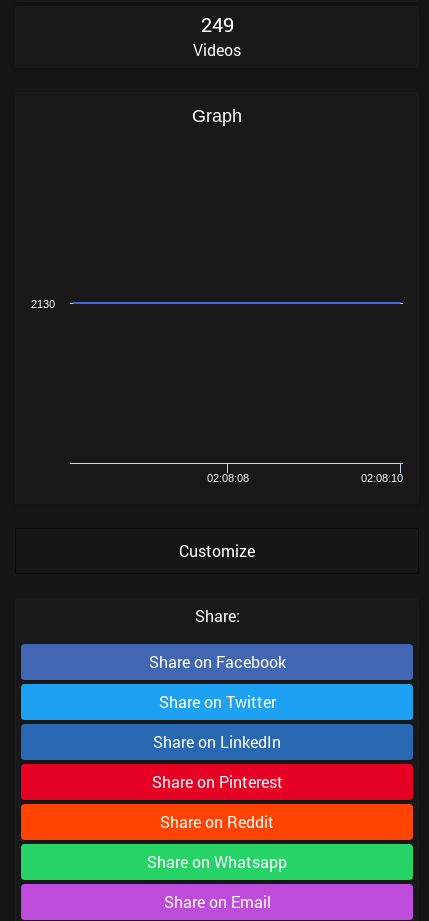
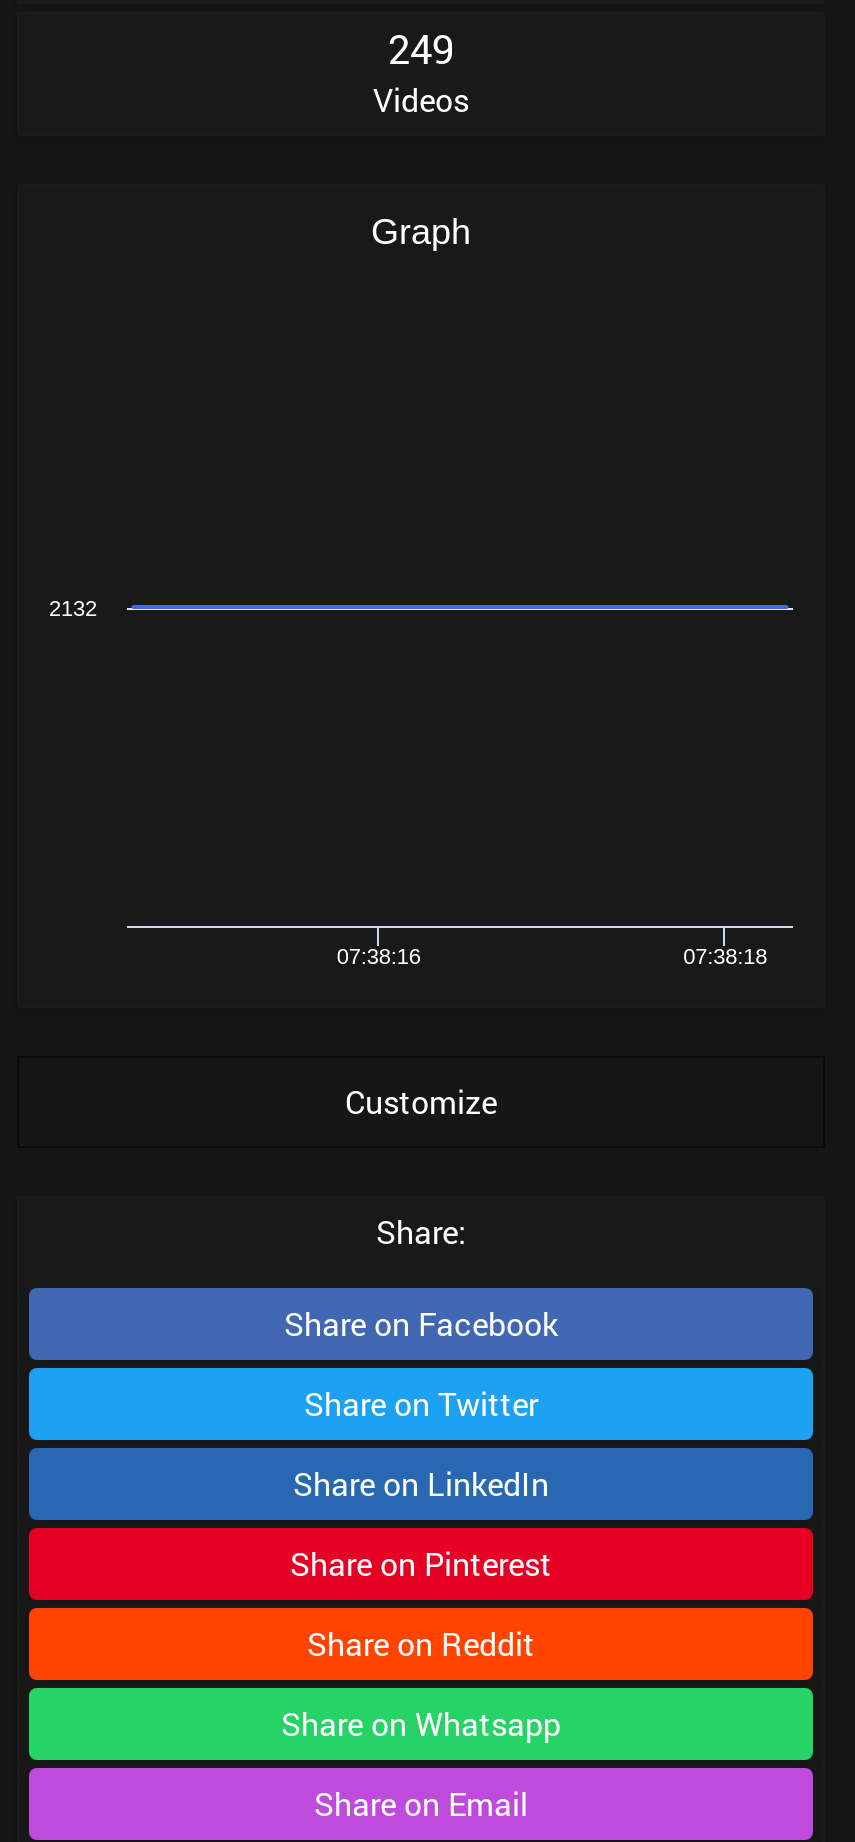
- 2130
+ 2132

- 02:08:08
+ 07:38:16

- 02:08:10
+ 07:38:18
